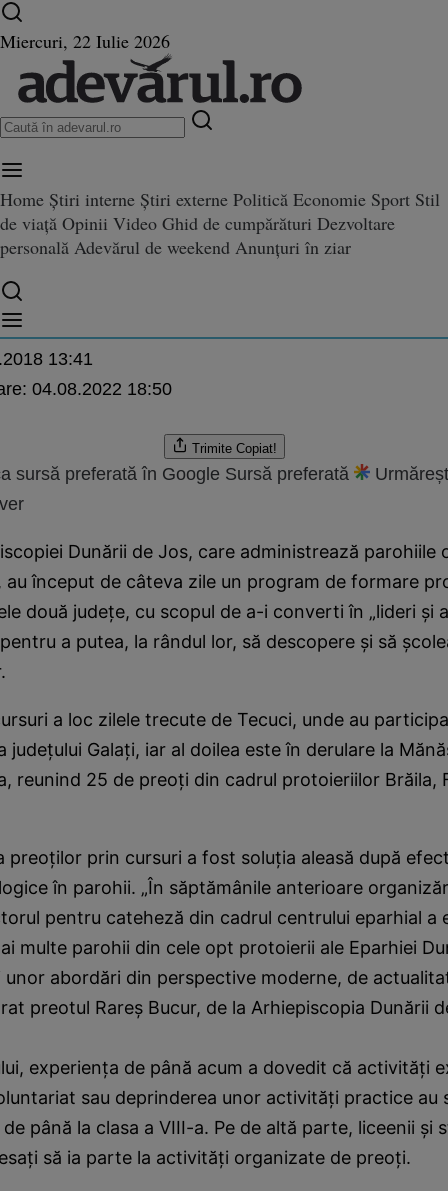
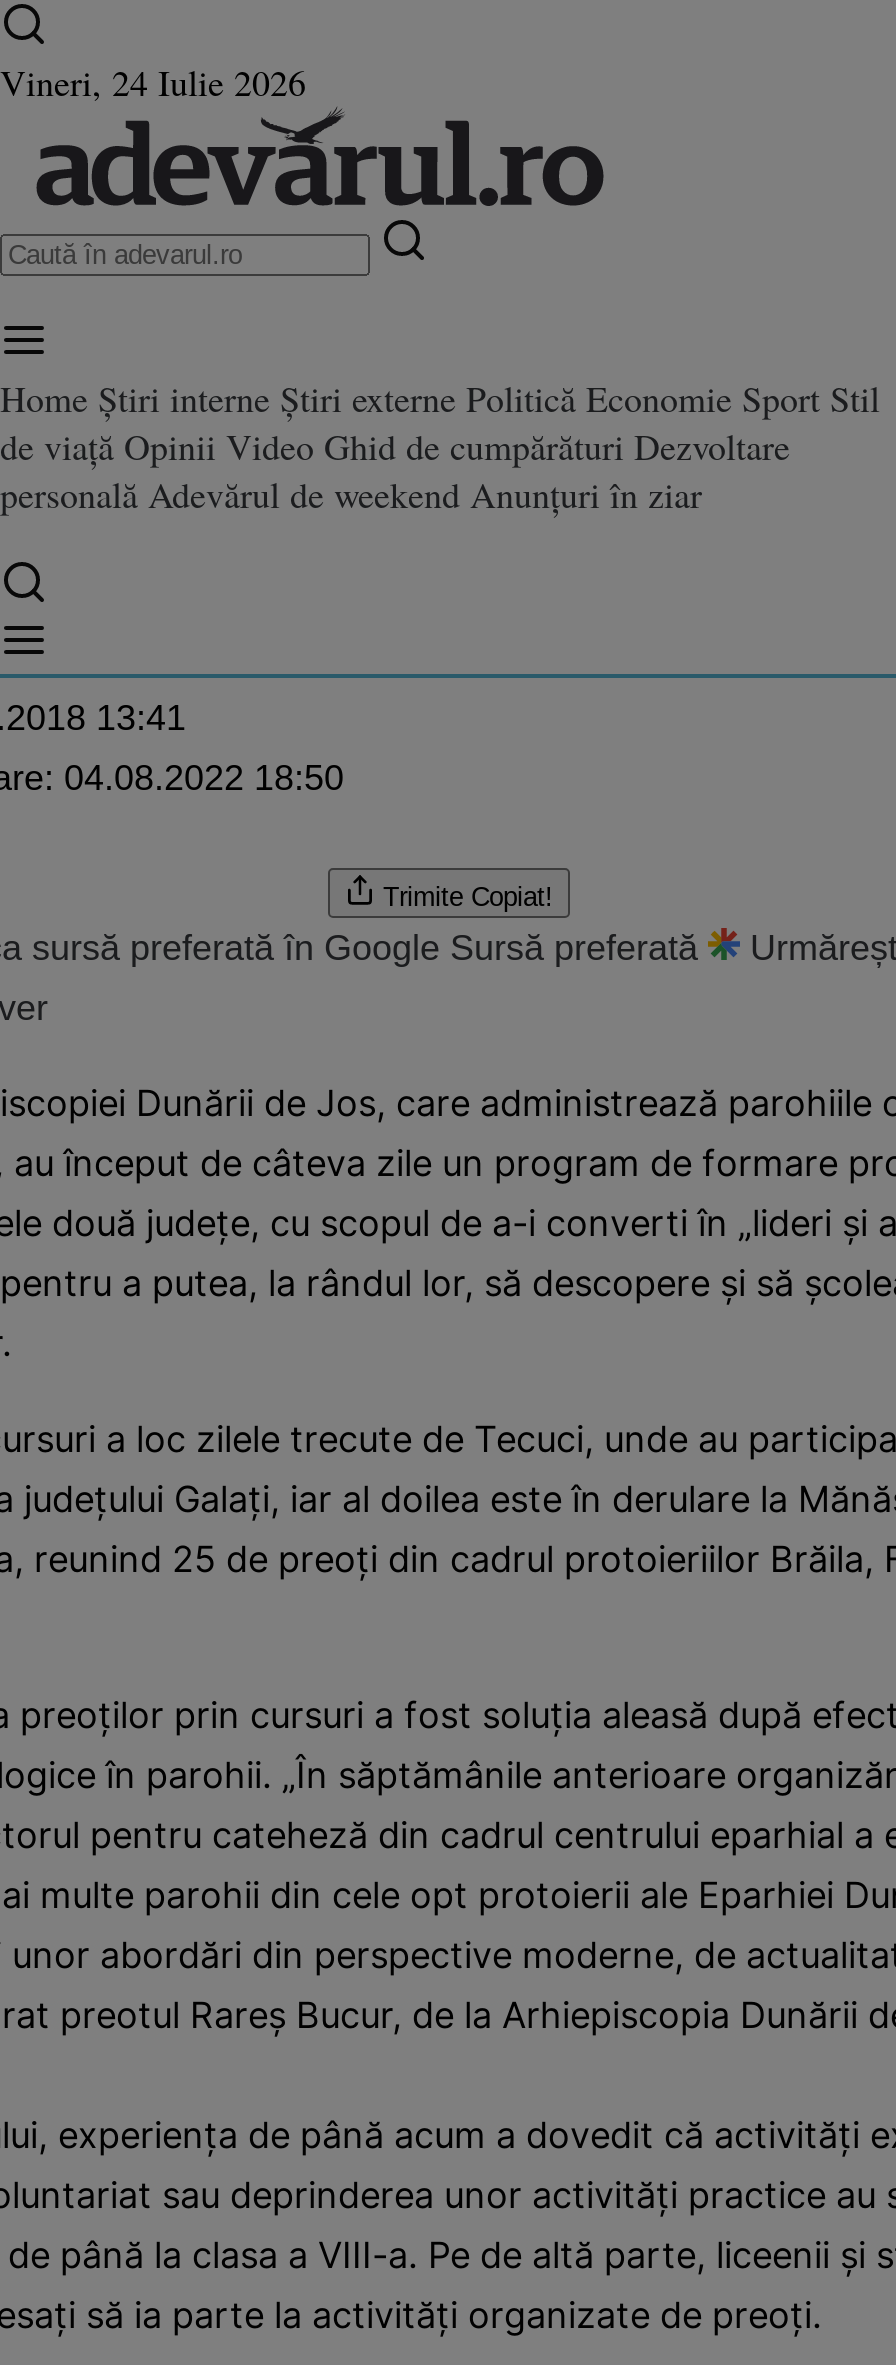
- Miercuri, 22 Iulie 2026
+ Vineri, 24 Iulie 2026
